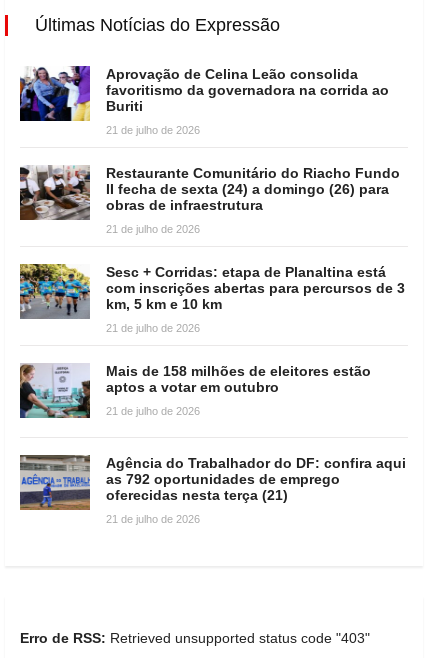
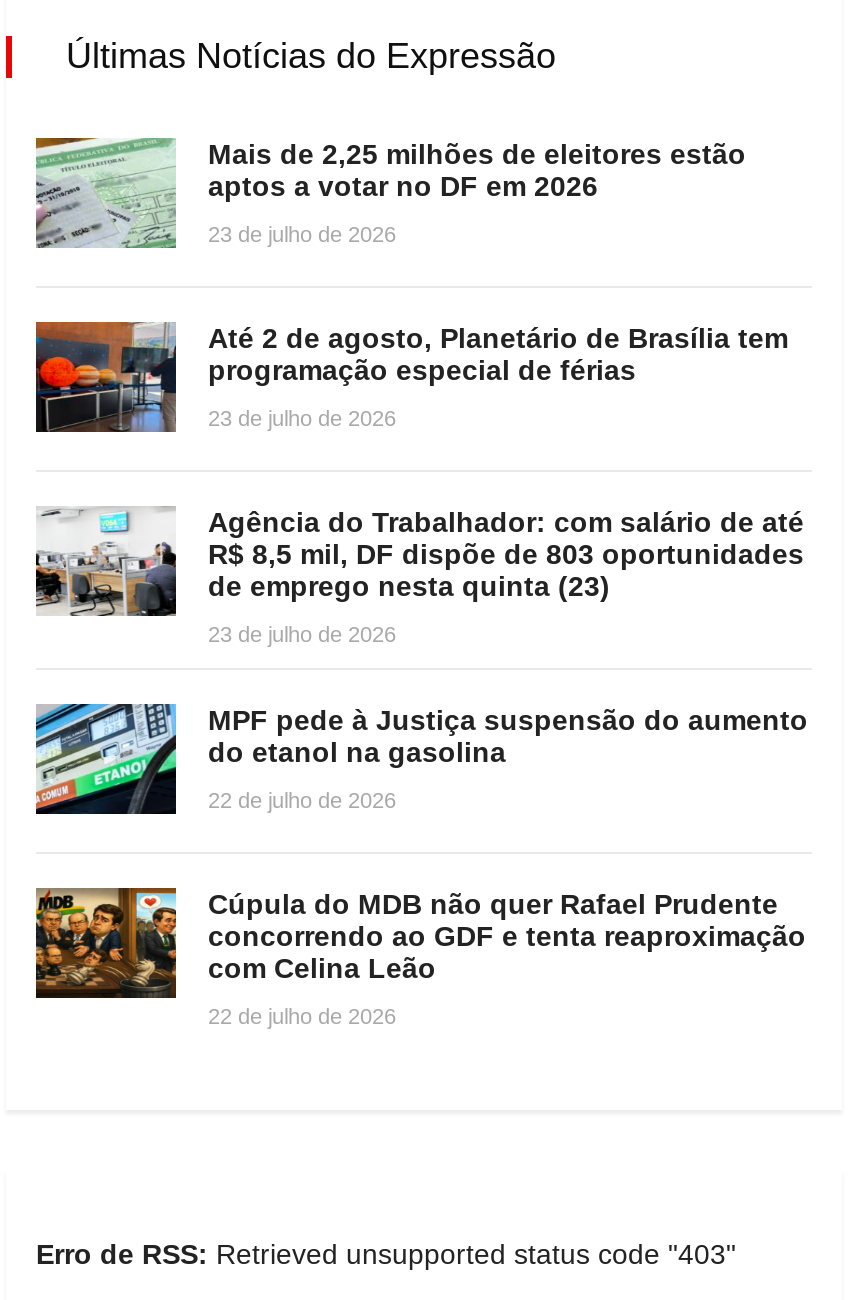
- [image]
- Aprovação de Celina Leão consolida
- favoritismo da governadora na corrida ao
- Buriti
+ [image]
+ Mais de 2,25 milhões de eleitores estão
+ aptos a votar no DF em 2026

- 21 de julho de 2026
+ 23 de julho de 2026

- [image]
- Restaurante Comunitário do Riacho Fundo
- II fecha de sexta (24) a domingo (26) para
- obras de infraestrutura
+ [image]
+ Até 2 de agosto, Planetário de Brasília tem
+ programação especial de férias

- 21 de julho de 2026
+ 23 de julho de 2026

- [image]
- Sesc + Corridas: etapa de Planaltina está
- com inscrições abertas para percursos de 3
- km, 5 km e 10 km
+ [image]
+ Agência do Trabalhador: com salário de até
+ R$ 8,5 mil, DF dispõe de 803 oportunidades
+ de emprego nesta quinta (23)

- 21 de julho de 2026
+ 23 de julho de 2026

- [image]
- Mais de 158 milhões de eleitores estão
- aptos a votar em outubro
+ [image]
+ MPF pede à Justiça suspensão do aumento
+ do etanol na gasolina

- 21 de julho de 2026
+ 22 de julho de 2026

- [image]
- Agência do Trabalhador do DF: confira aqui
- as 792 oportunidades de emprego
- oferecidas nesta terça (21)
+ [image]
+ Cúpula do MDB não quer Rafael Prudente
+ concorrendo ao GDF e tenta reaproximação
+ com Celina Leão

- 21 de julho de 2026
+ 22 de julho de 2026
